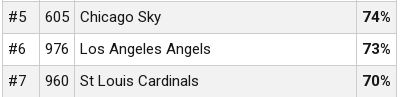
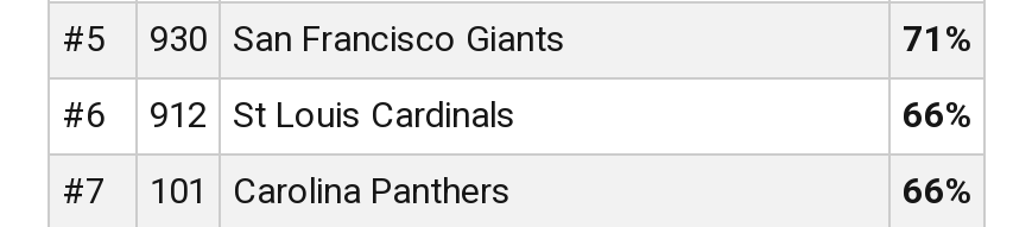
- 605
- Chicago Sky
- 74%
+ 930
+ San Francisco Giants
+ 71%

- 976
- Los Angeles Angels
- 73%
+ 912
+ 66%

- 960
- 70%
+ 101
+ Carolina Panthers
+ 66%

moved up: St Louis Cardinals
